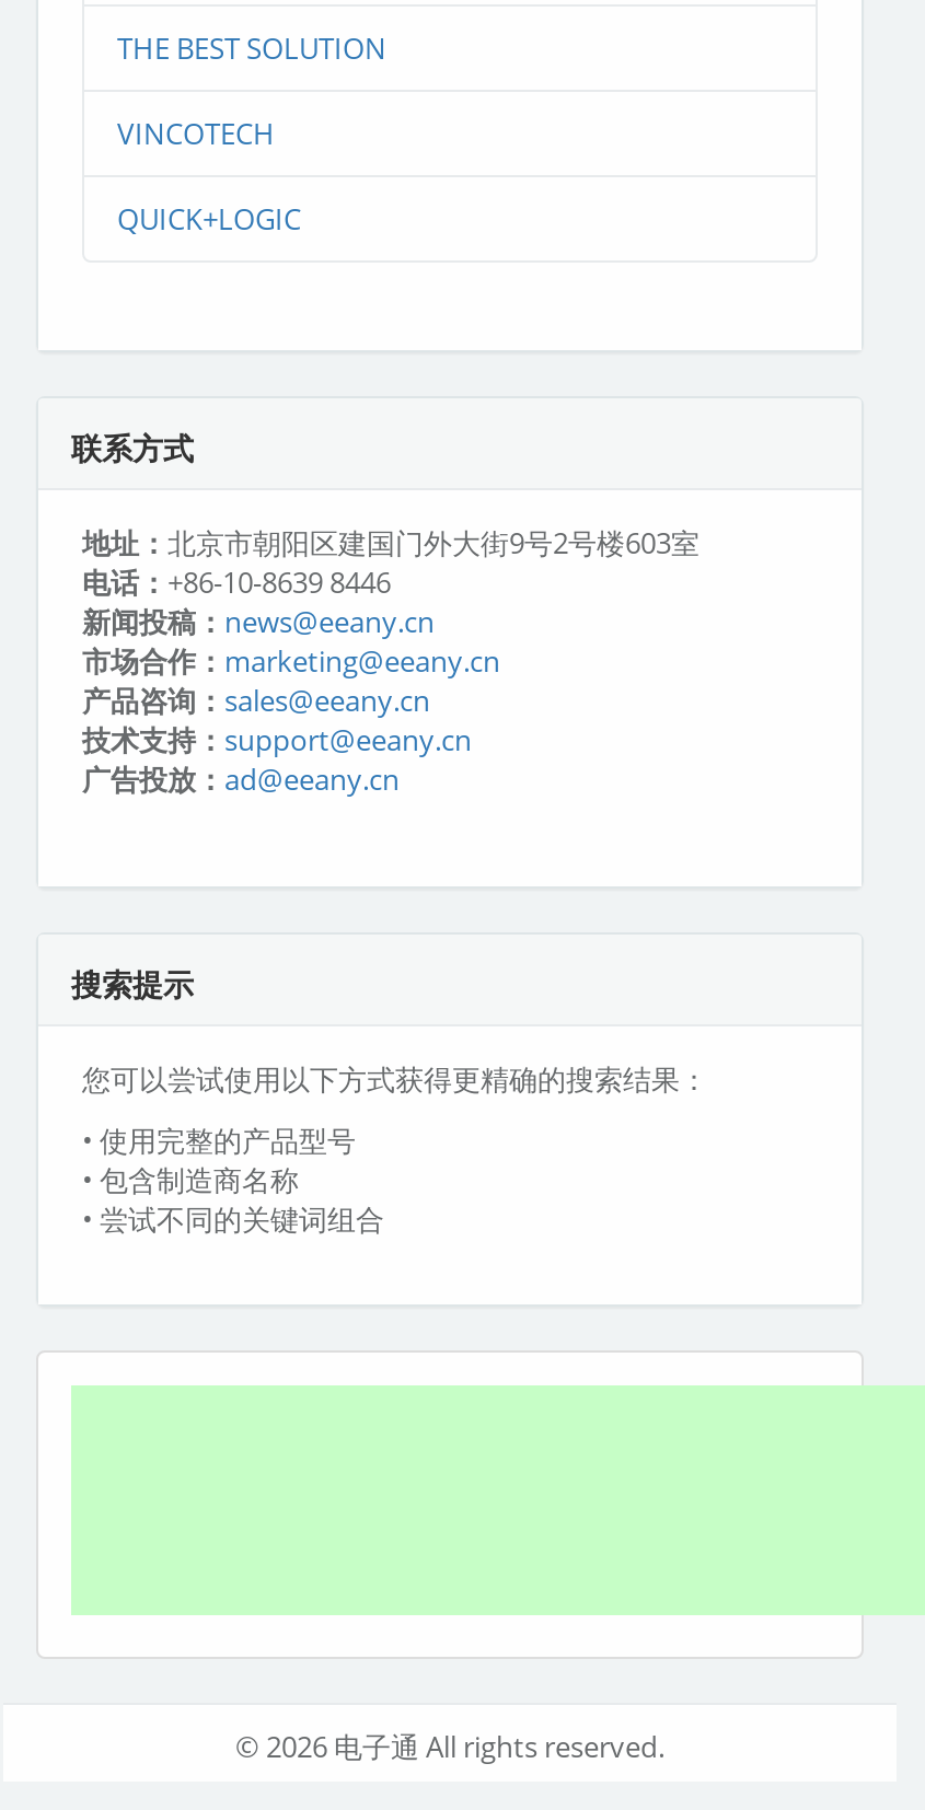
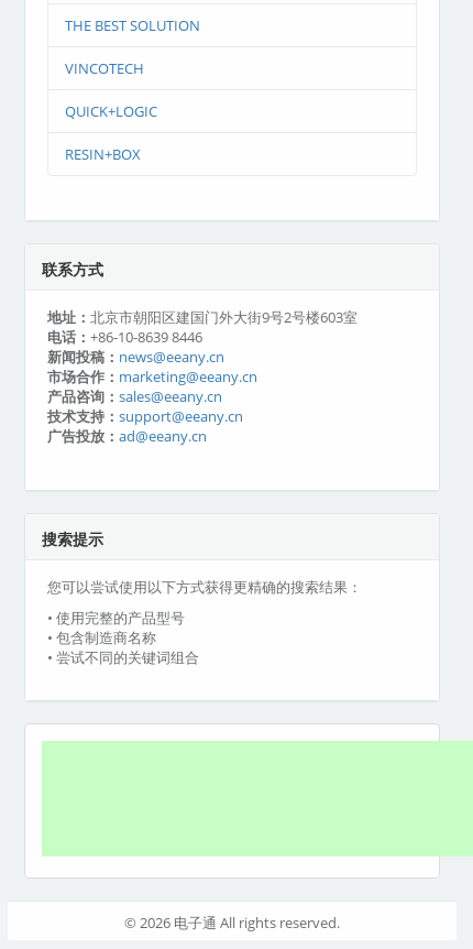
+ RESIN+BOX
